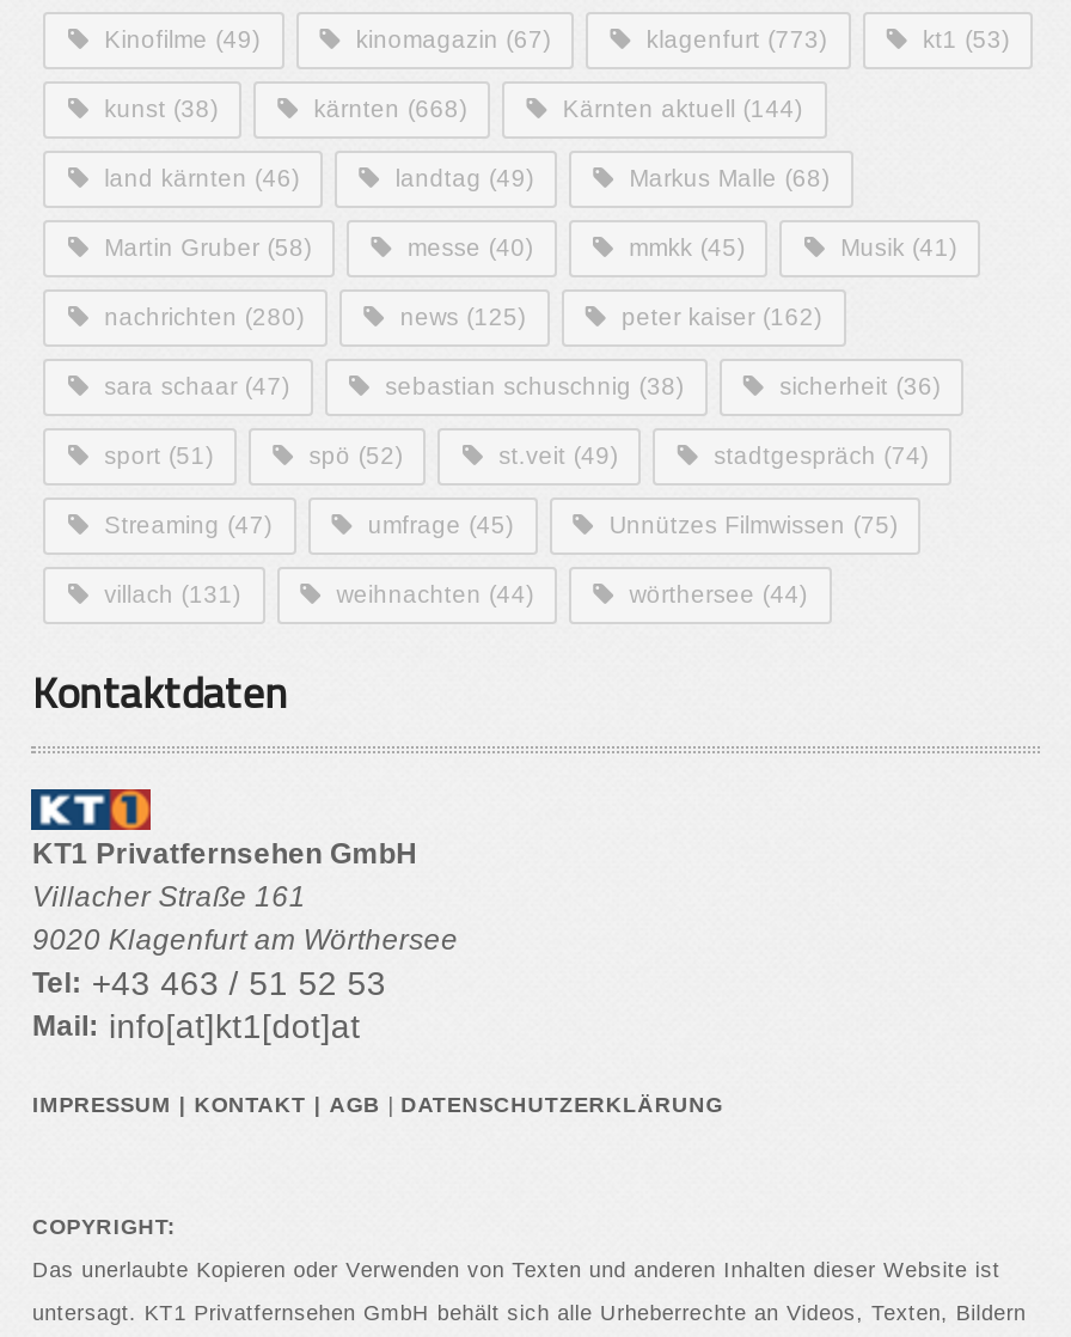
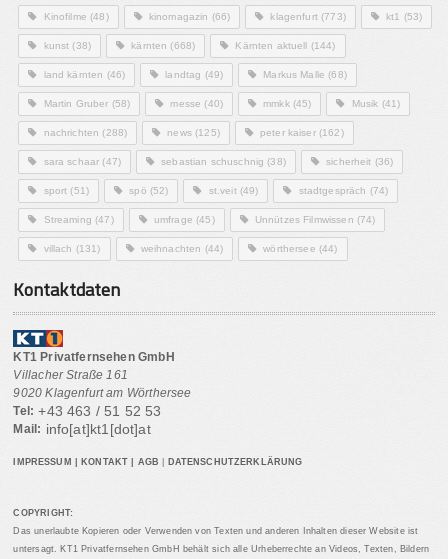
- Kinofilme (49)
+ Kinofilme (48)

- kinomagazin (67)
+ kinomagazin (66)

- nachrichten (280)
+ nachrichten (288)

- Unnützes Filmwissen (75)
+ Unnützes Filmwissen (74)
